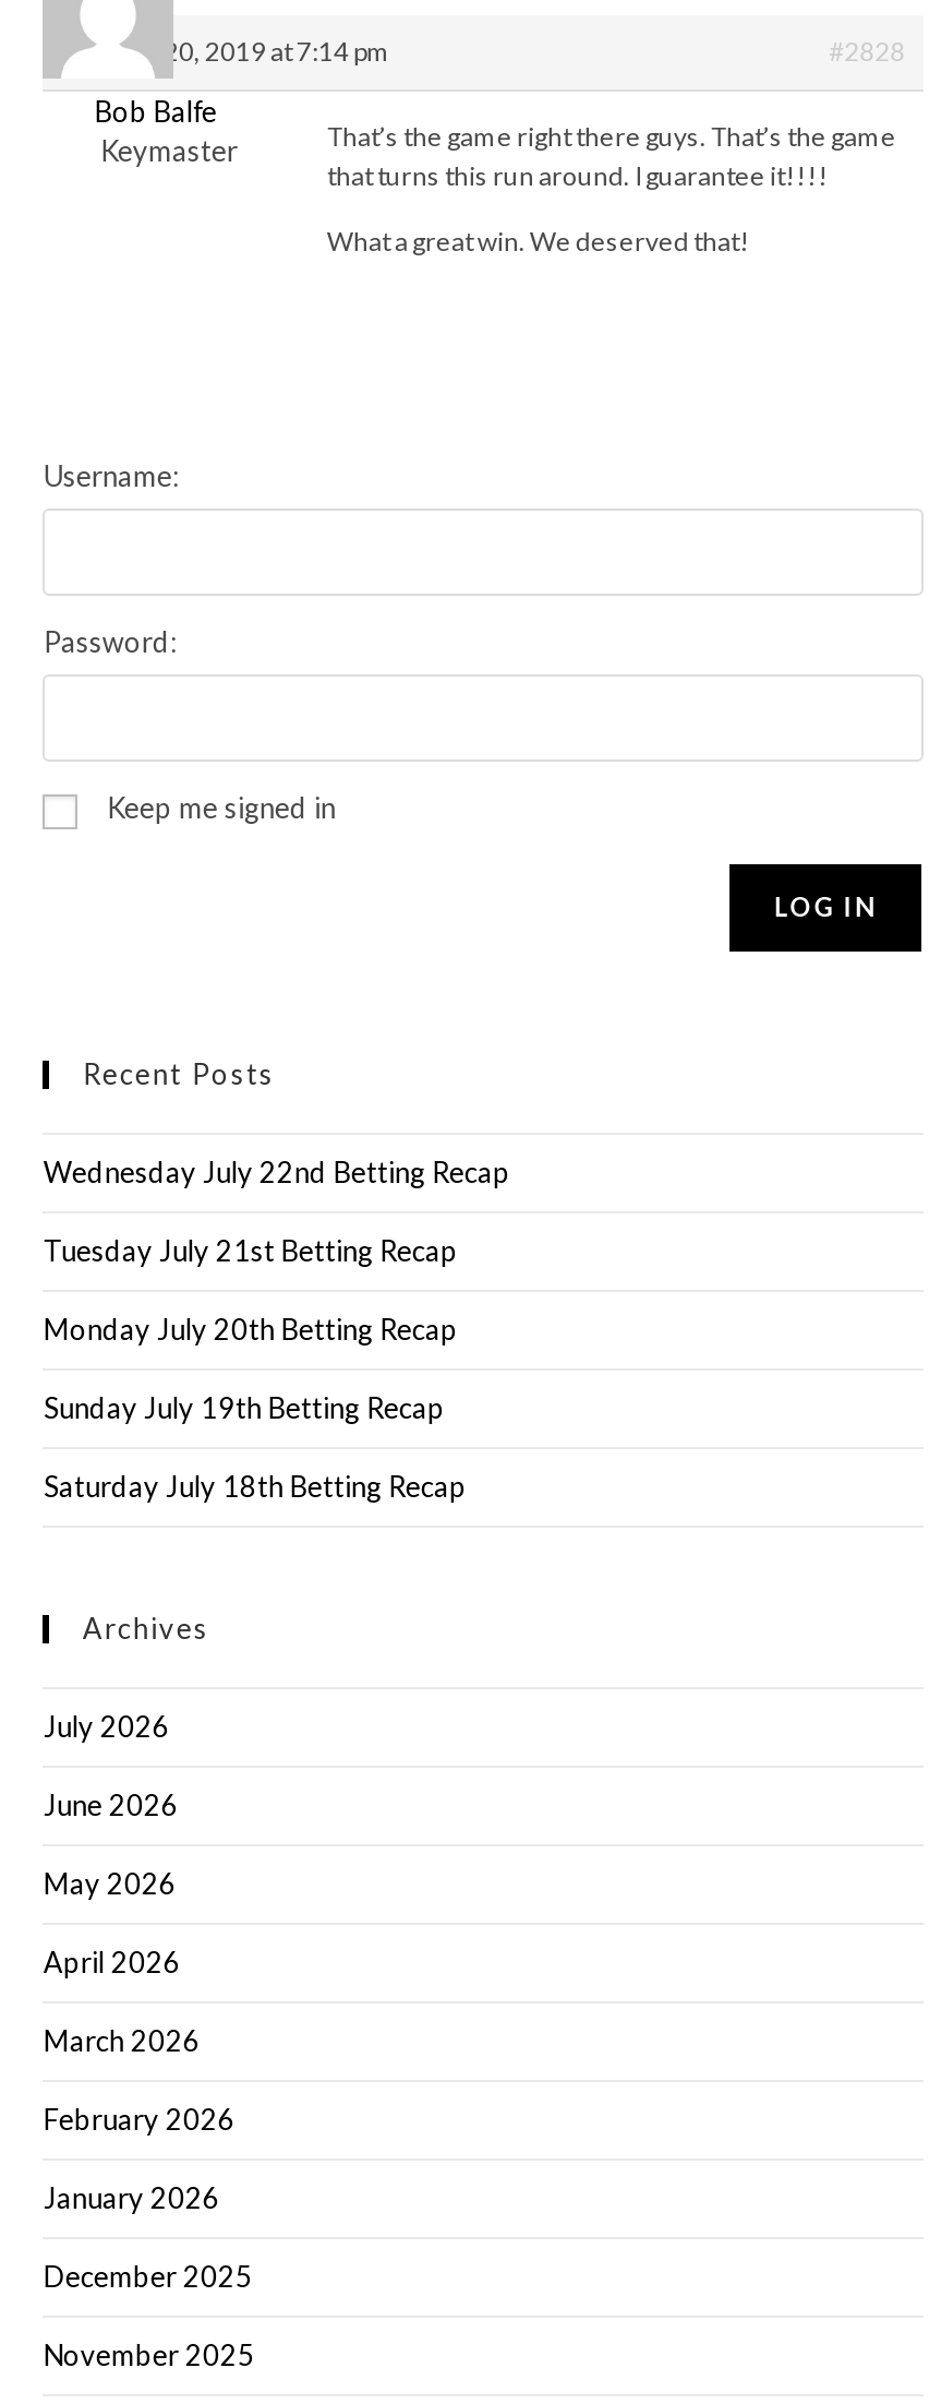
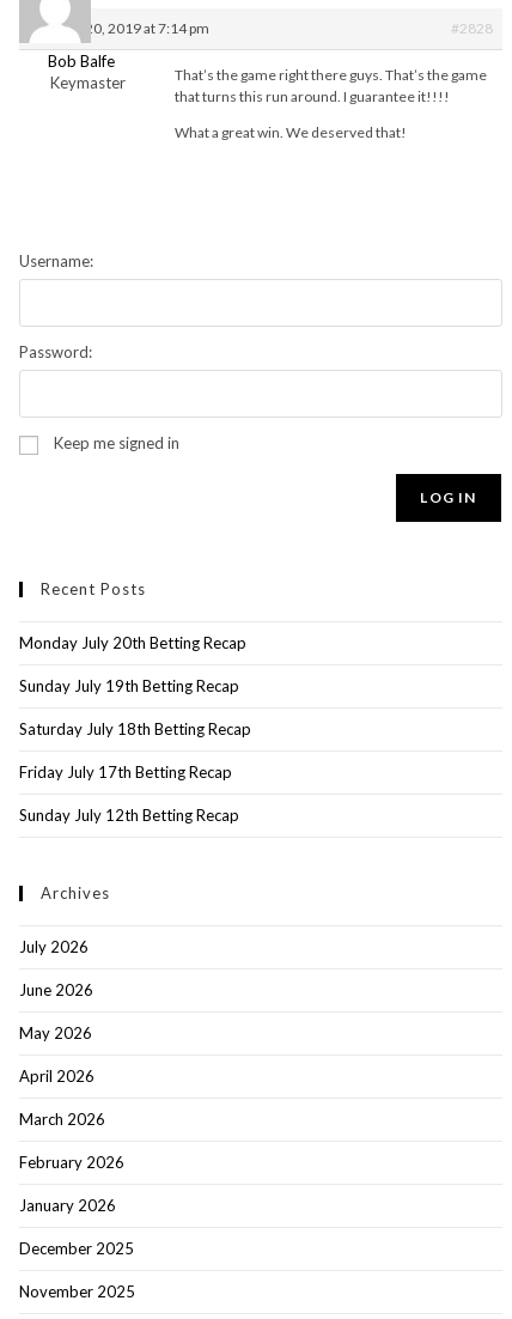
- Wednesday July 22nd Betting Recap
- Tuesday July 21st Betting Recap

moved up: Monday July 20th Betting Recap | Sunday July 19th Betting Recap | Saturday July 18th Betting Recap

+ Friday July 17th Betting Recap
+ Sunday July 12th Betting Recap
